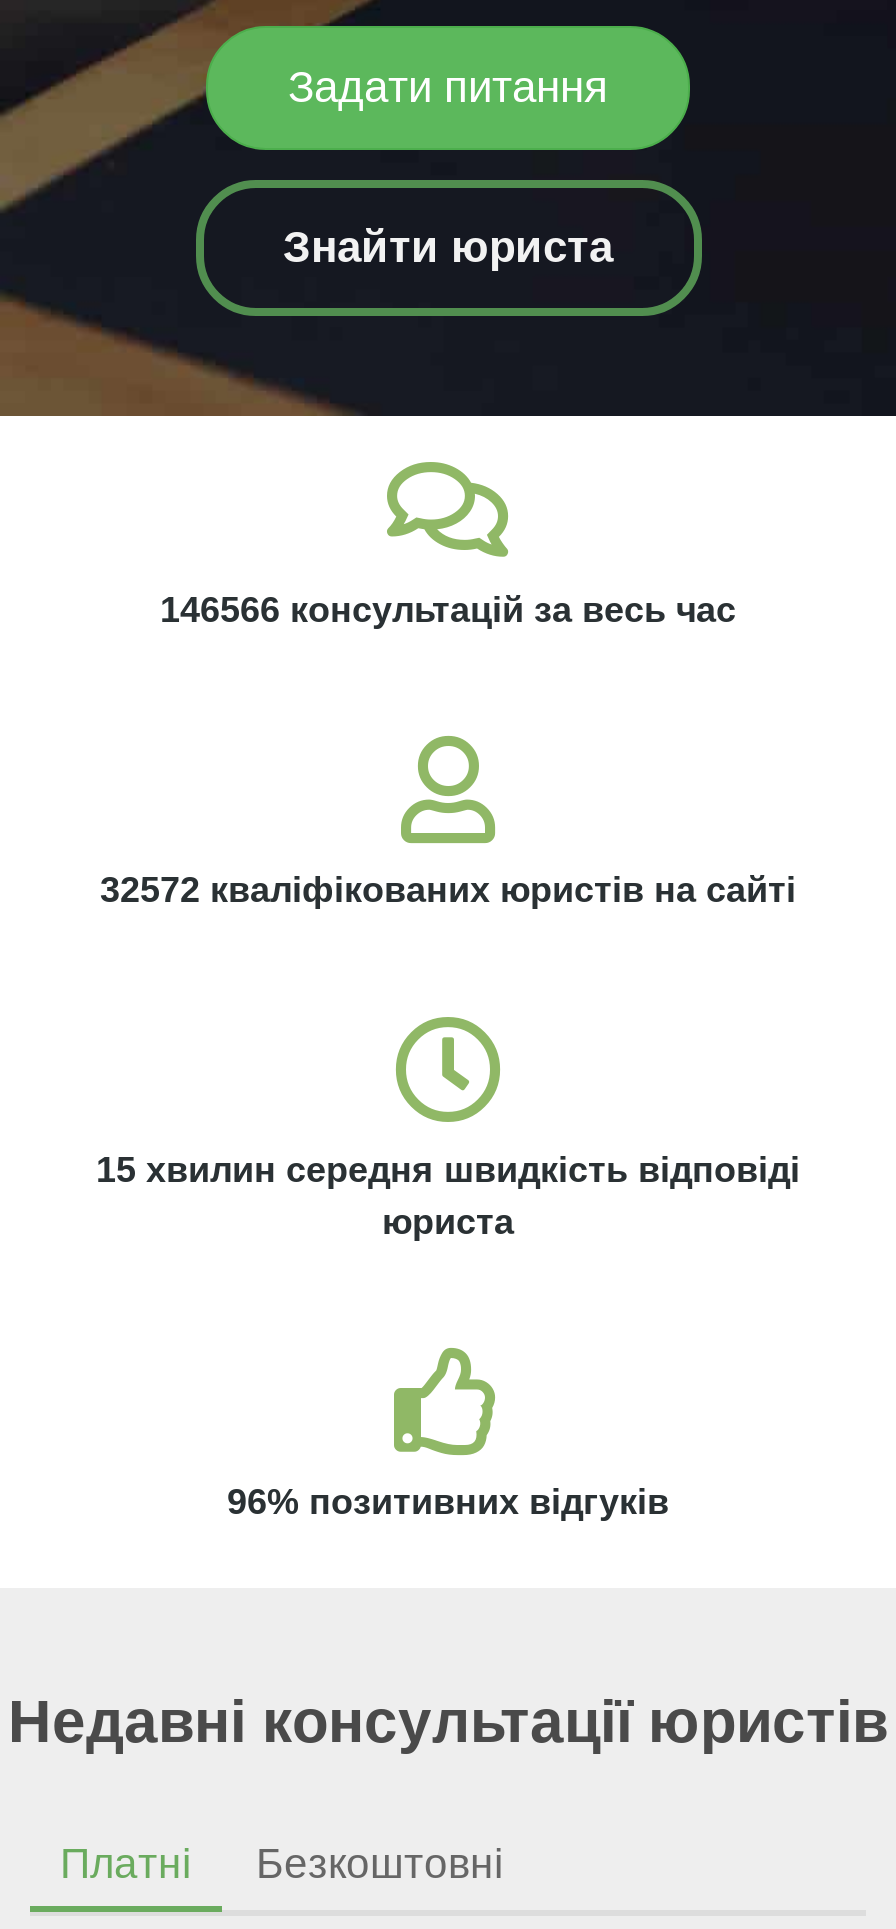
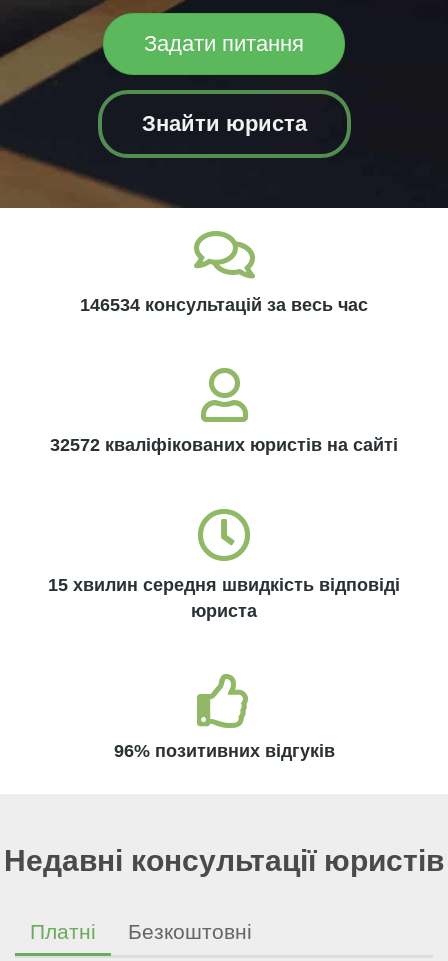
- 146566 консультацій за весь час
+ 146534 консультацій за весь час
